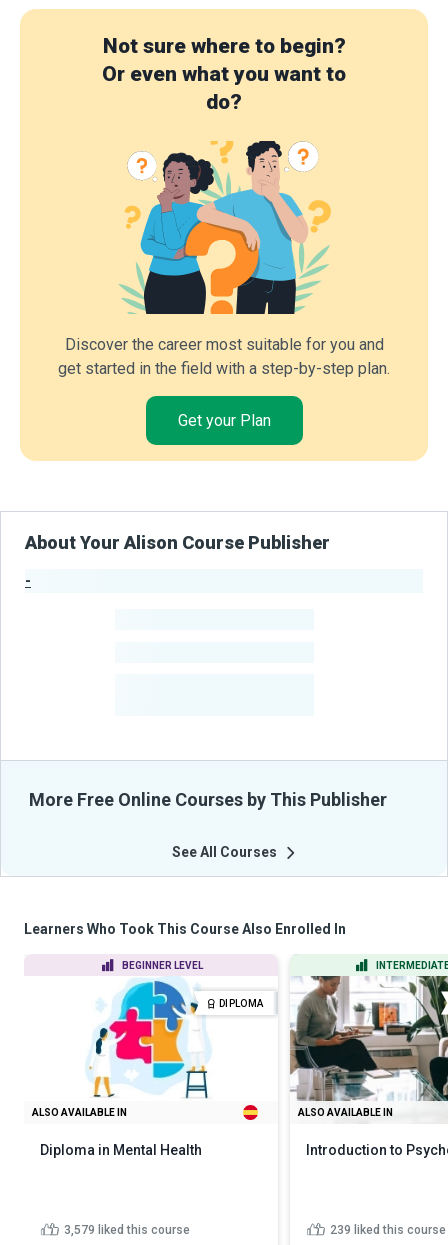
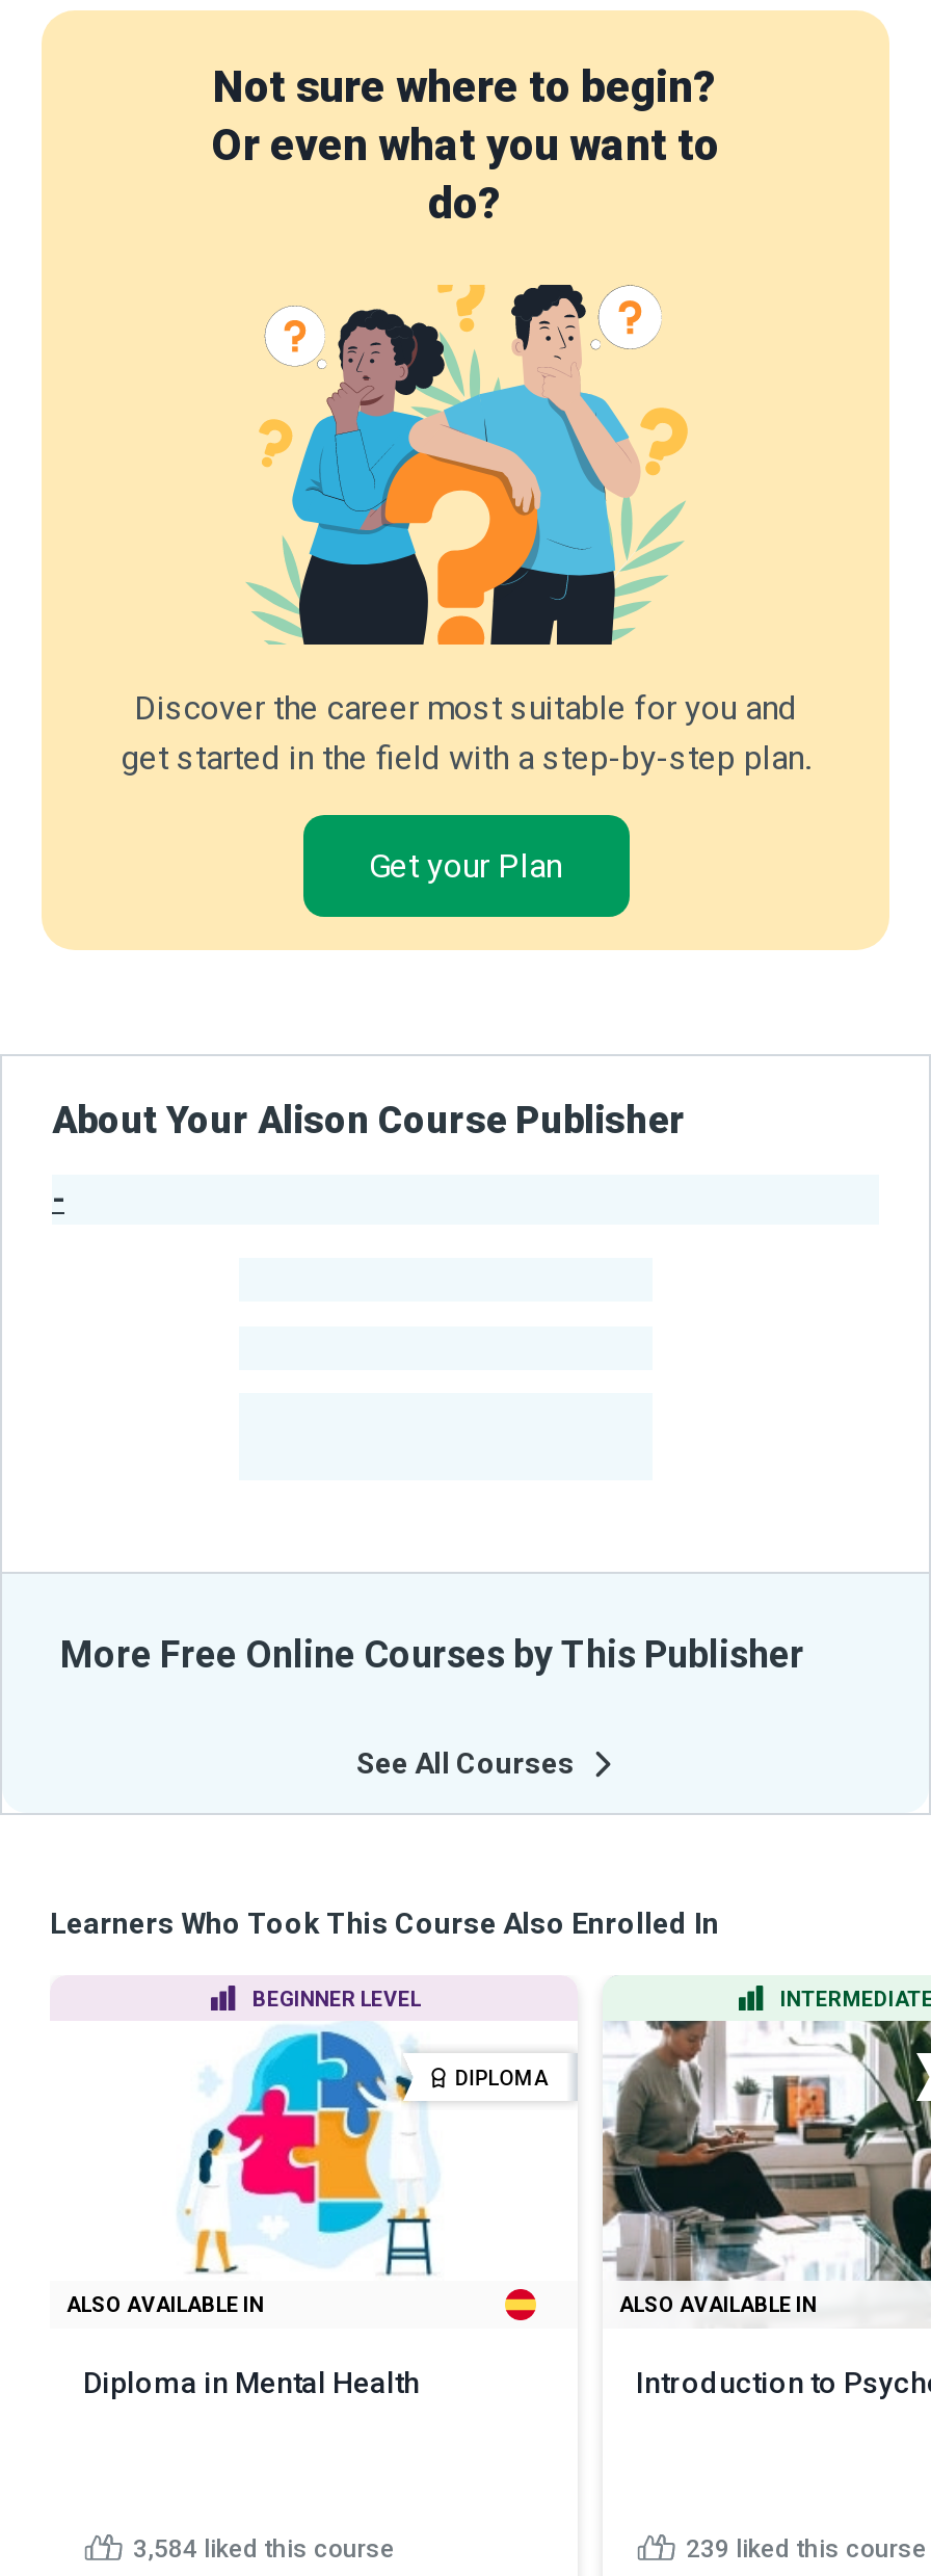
- 3,579 liked this course
+ 3,584 liked this course
